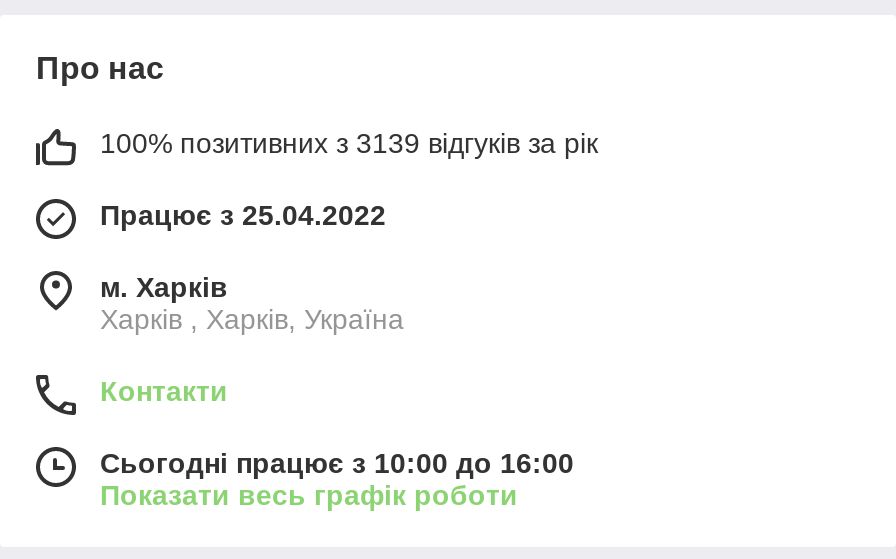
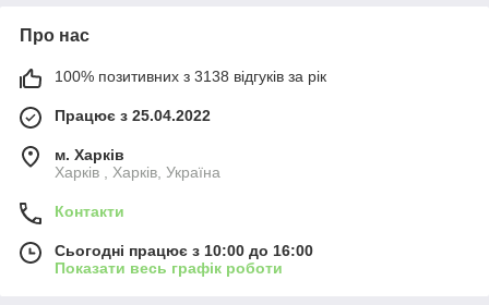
- 100% позитивних з 3139 відгуків за рік
+ 100% позитивних з 3138 відгуків за рік
